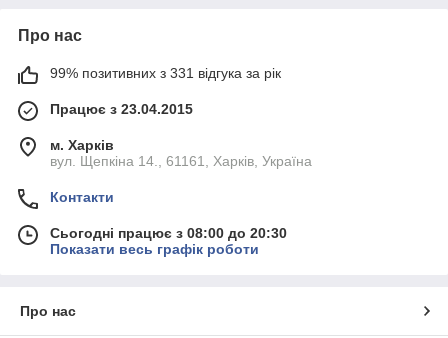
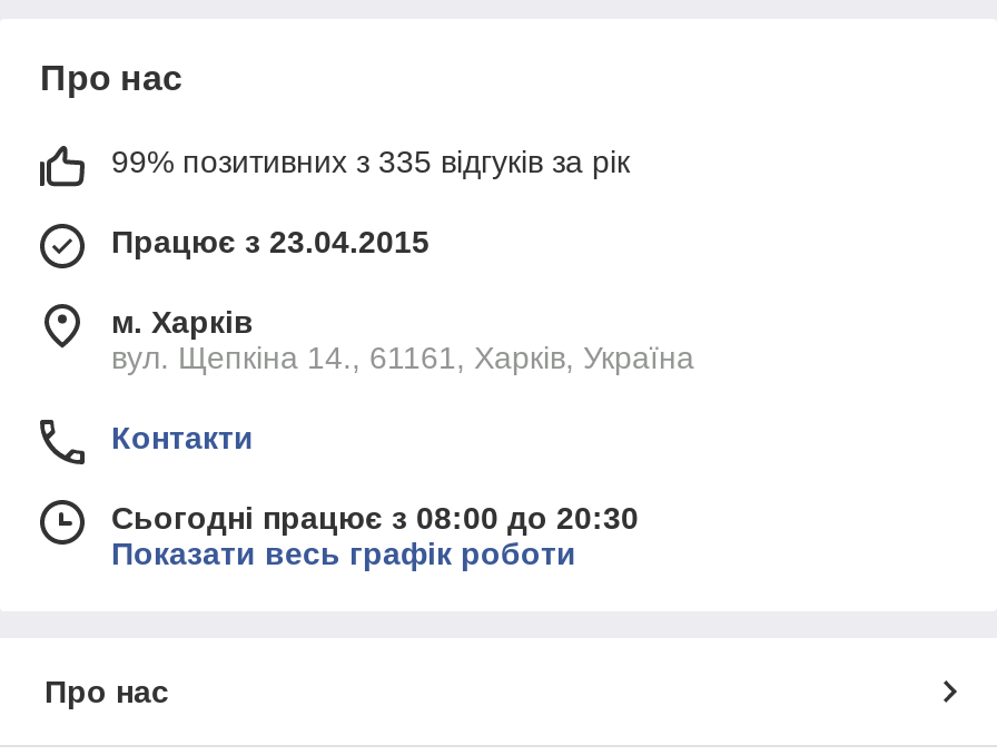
- 99% позитивних з 331 відгука за рік
+ 99% позитивних з 335 відгуків за рік
